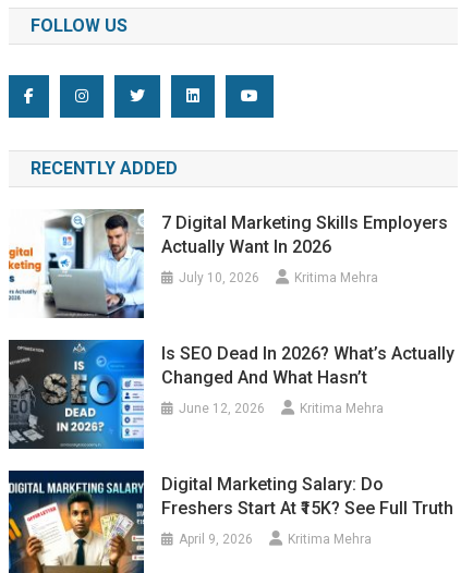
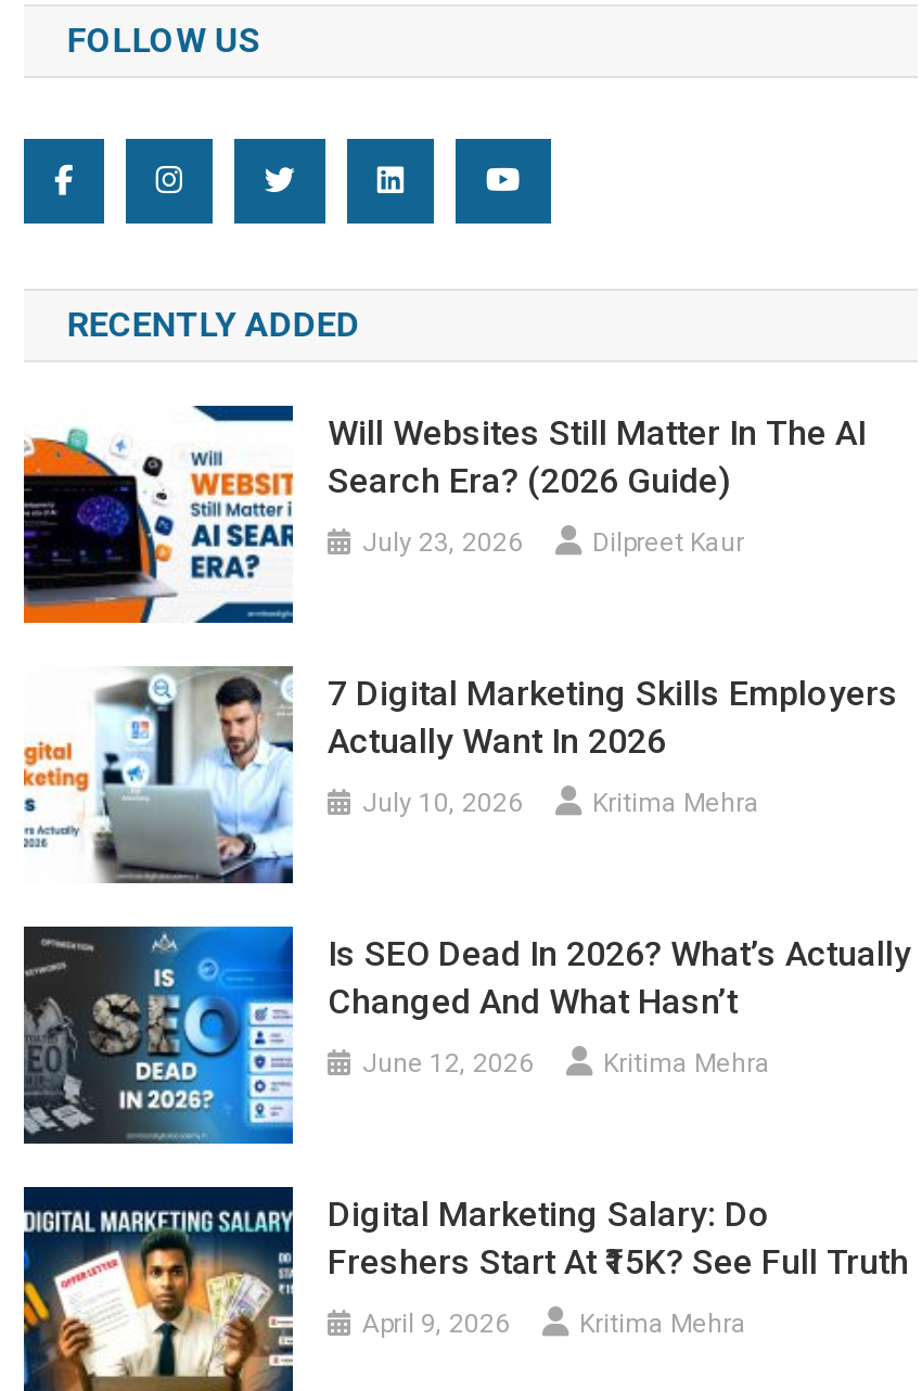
+ [image]
+ Will Websites Still Matter In The AI
+ Search Era? (2026 Guide)
+ July 23, 2026
+ Dilpreet Kaur
